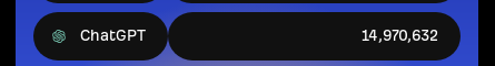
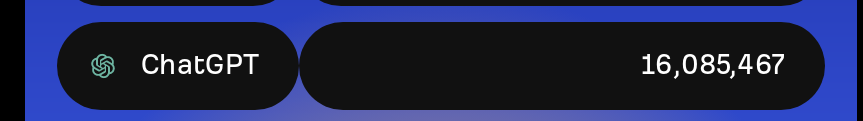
- 14,970,632
+ 16,085,467
